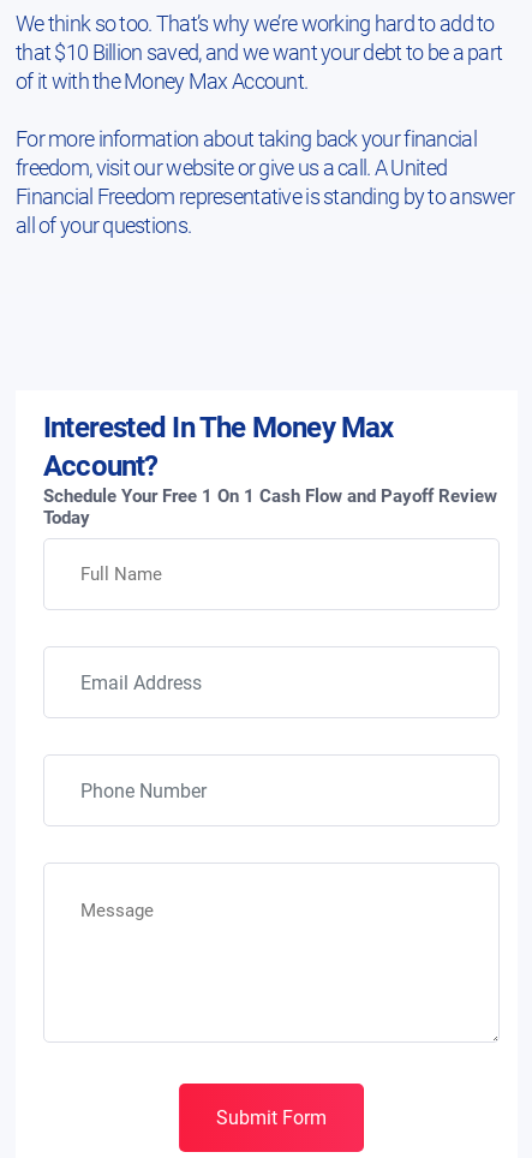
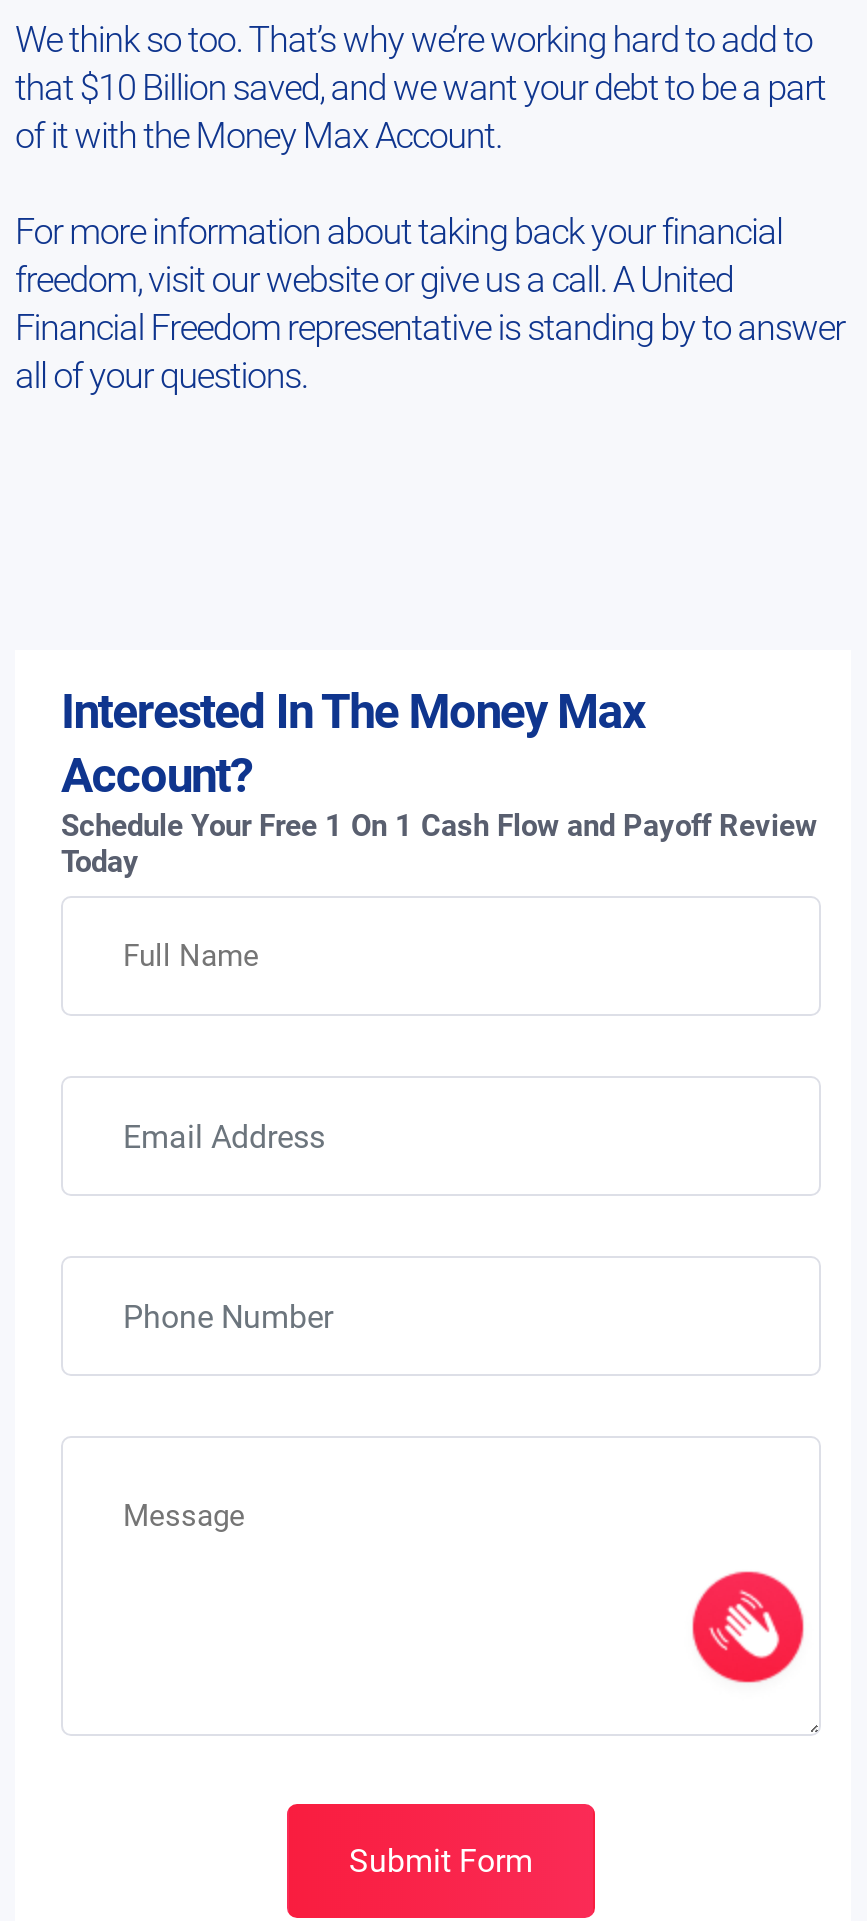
+ [image]
